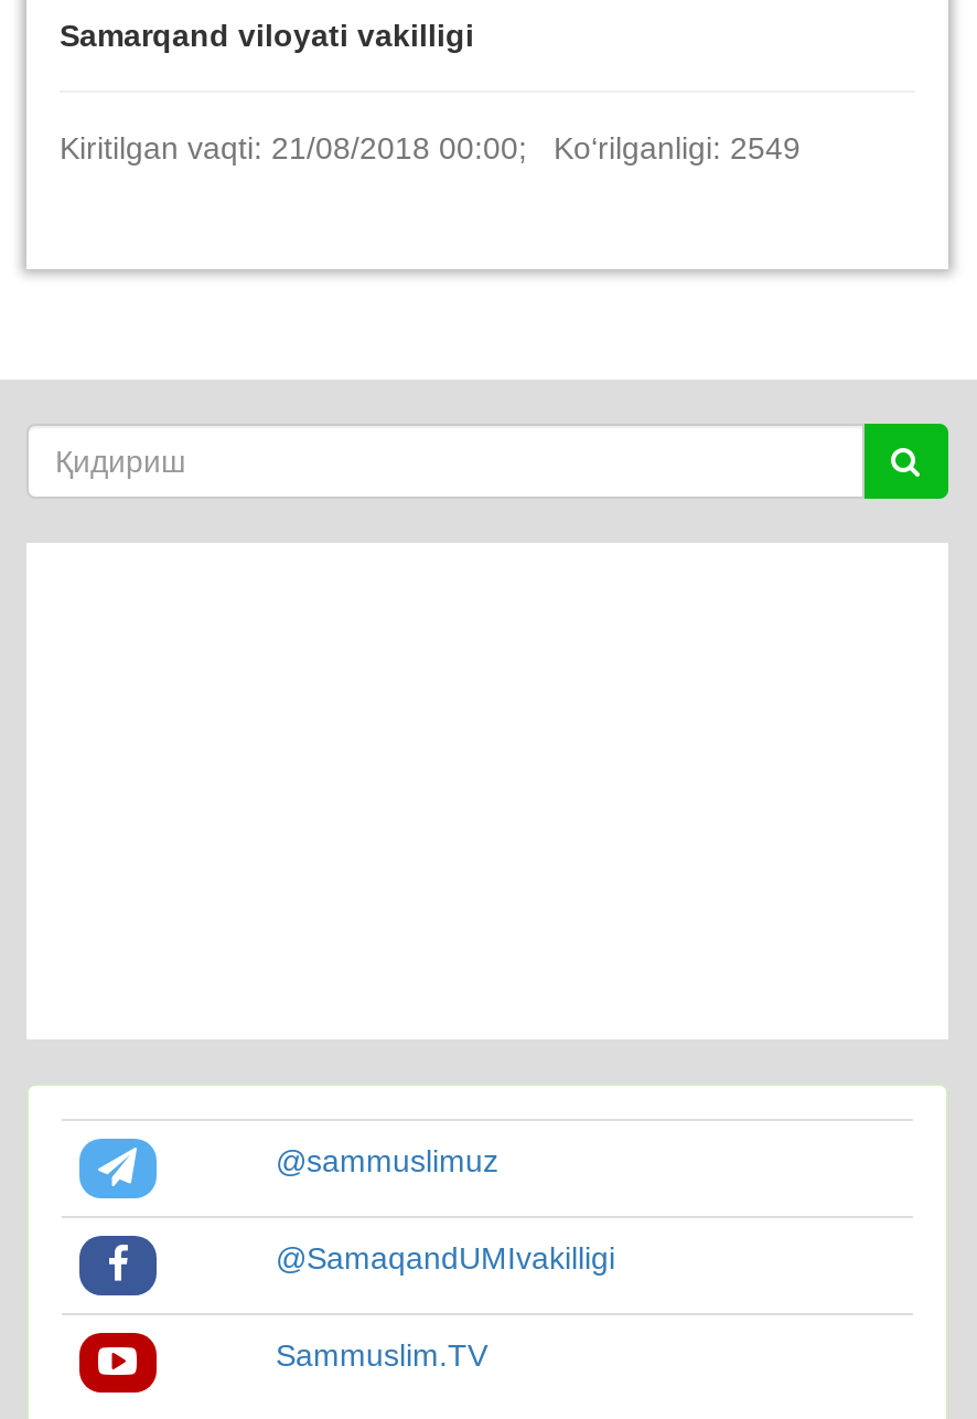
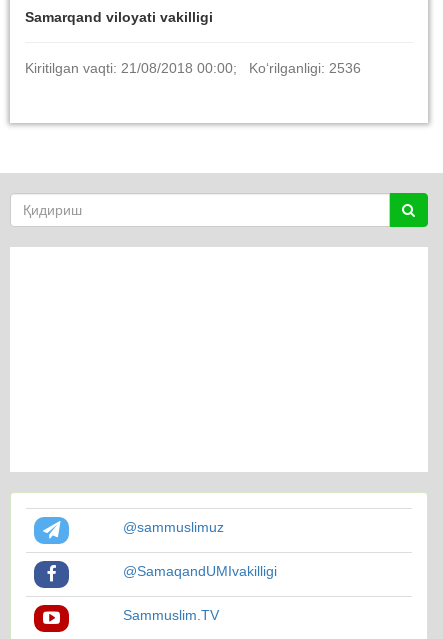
- Kiritilgan vaqti: 21/08/2018 00:00; Ko‘rilganligi: 2549
+ Kiritilgan vaqti: 21/08/2018 00:00; Ko‘rilganligi: 2536
